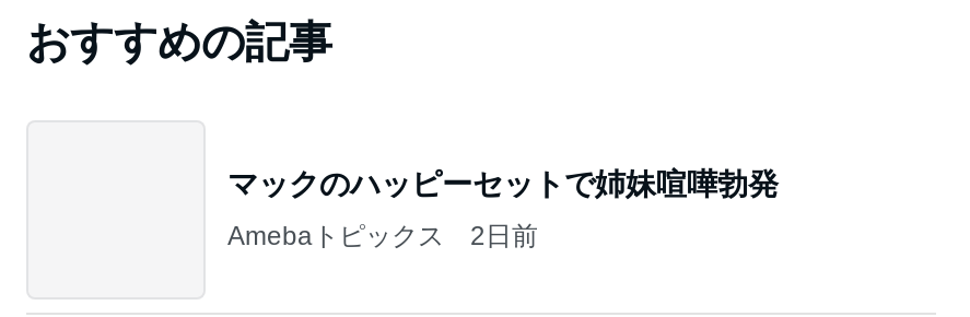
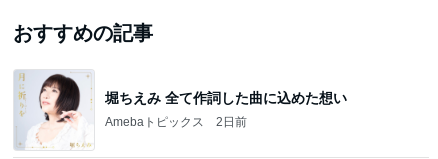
+ [image]

- マックのハッピーセットで姉妹喧嘩勃発
+ 堀ちえみ 全て作詞した曲に込めた想い
